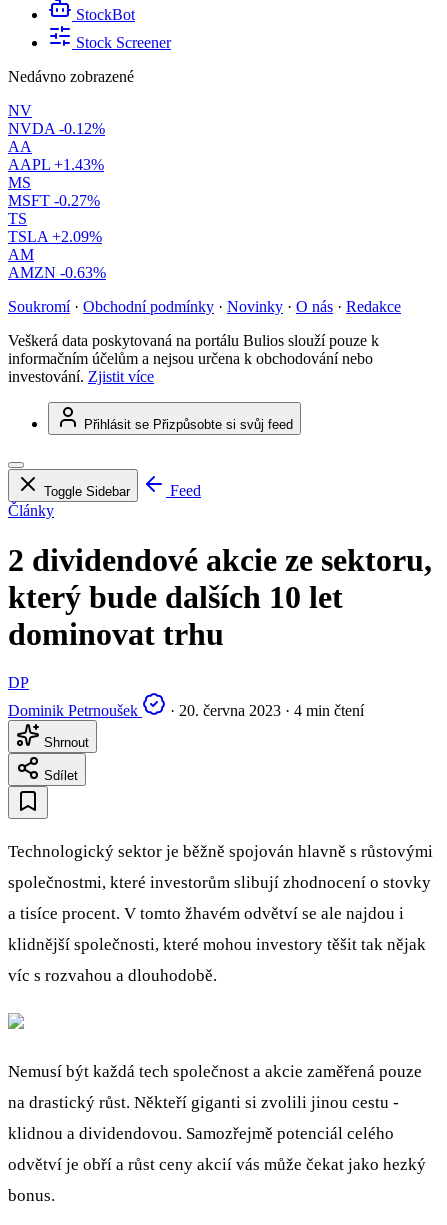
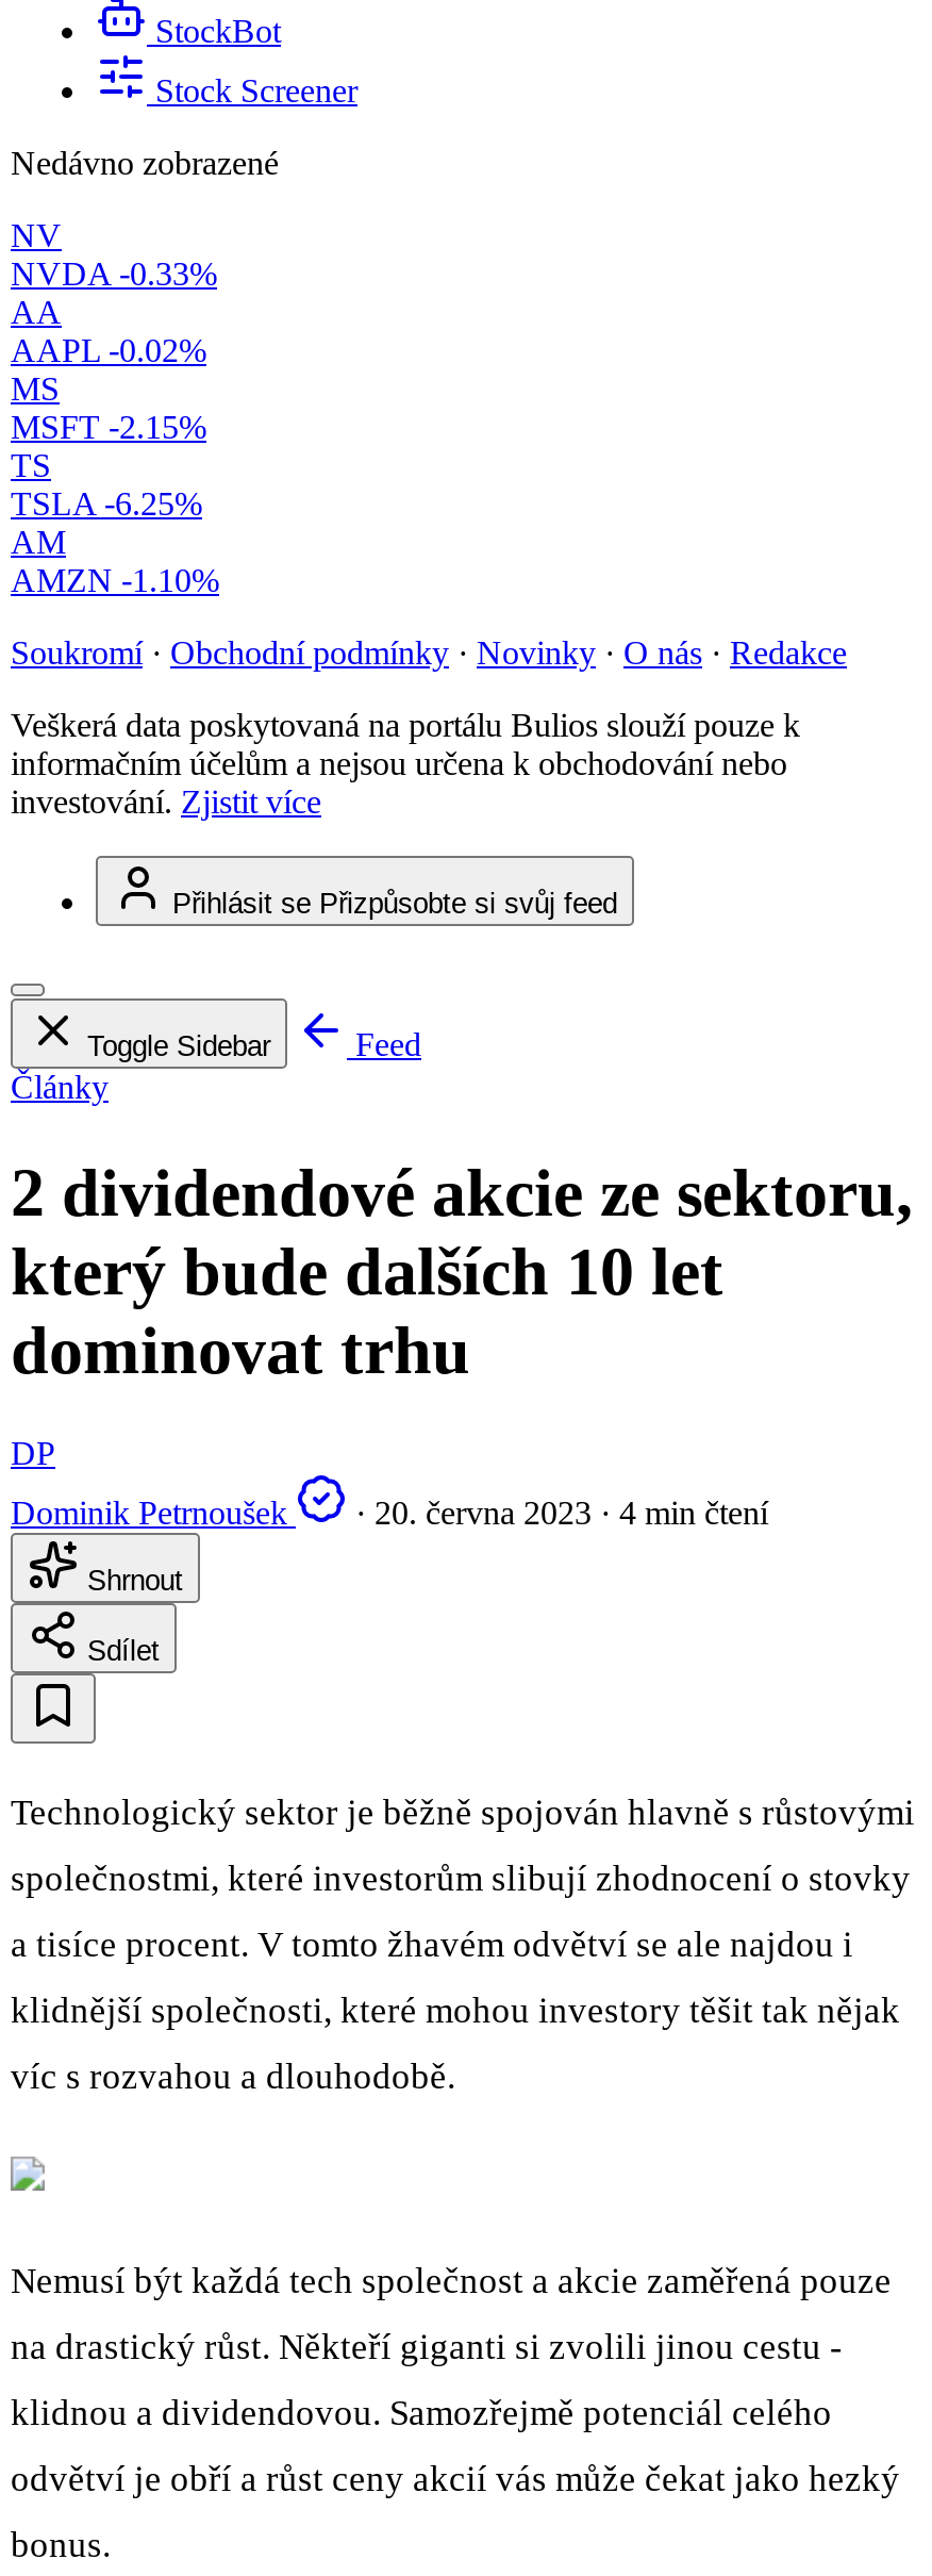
- NVDA -0.12%
+ NVDA -0.33%

- AAPL +1.43%
+ AAPL -0.02%

- MSFT -0.27%
+ MSFT -2.15%

- TSLA +2.09%
+ TSLA -6.25%

- AMZN -0.63%
+ AMZN -1.10%
